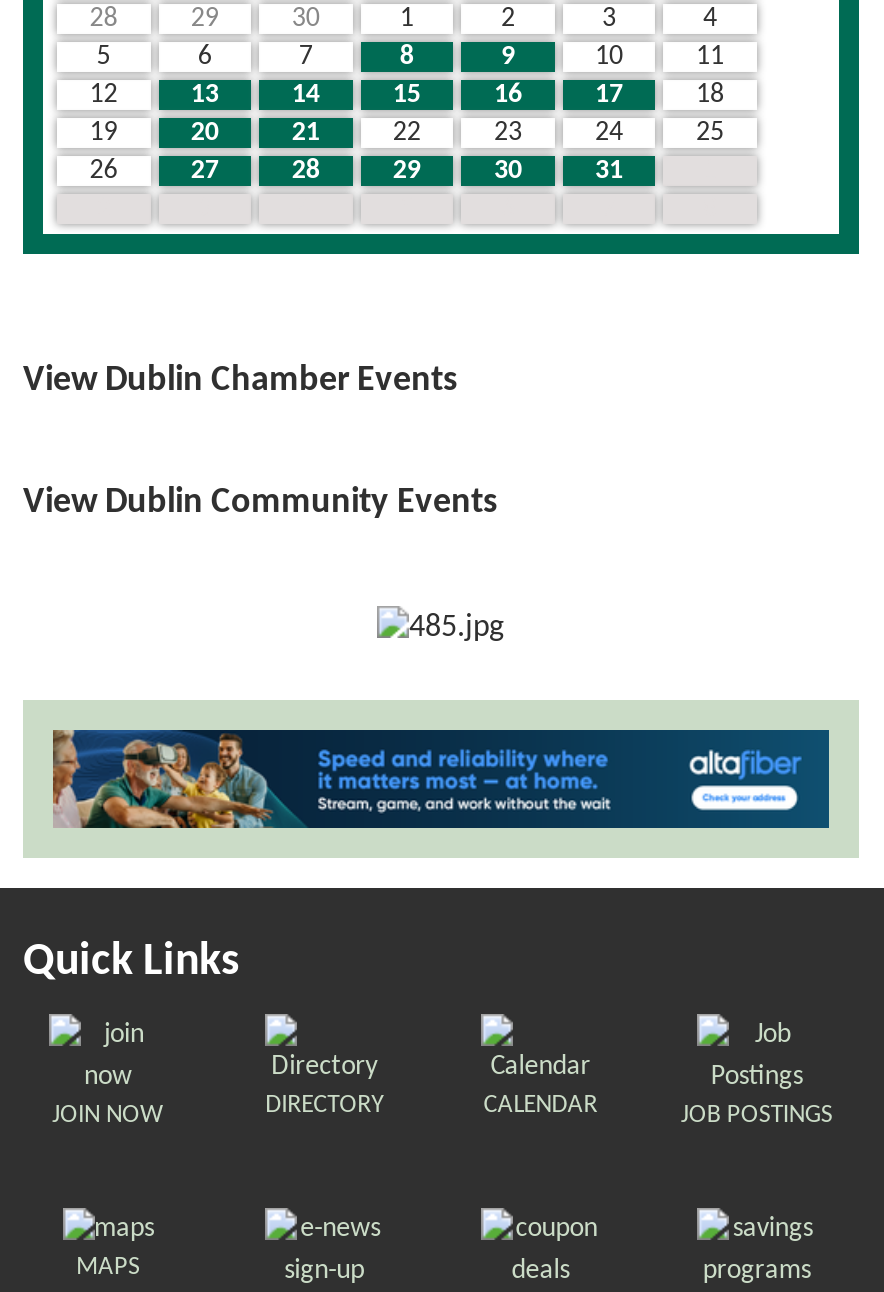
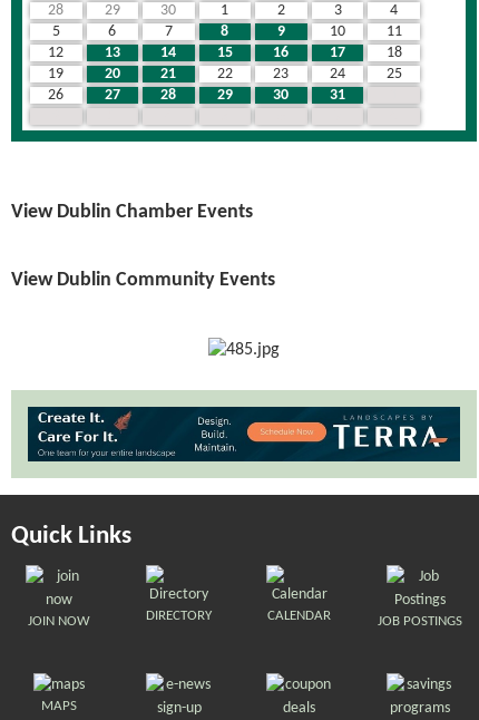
- [image]
+ [image]
